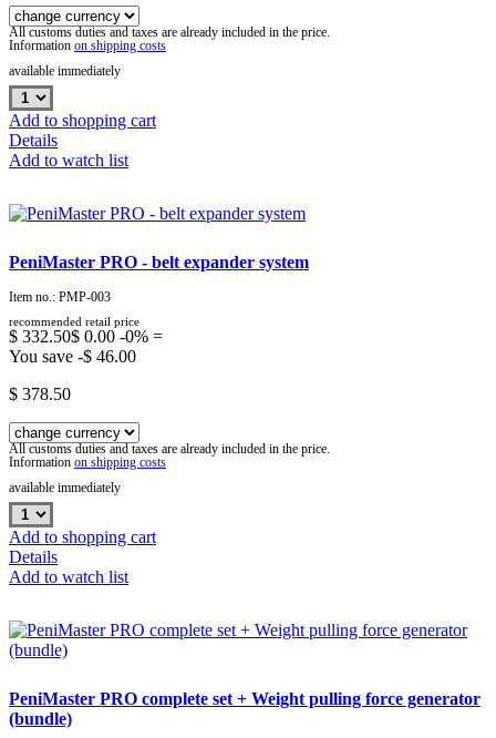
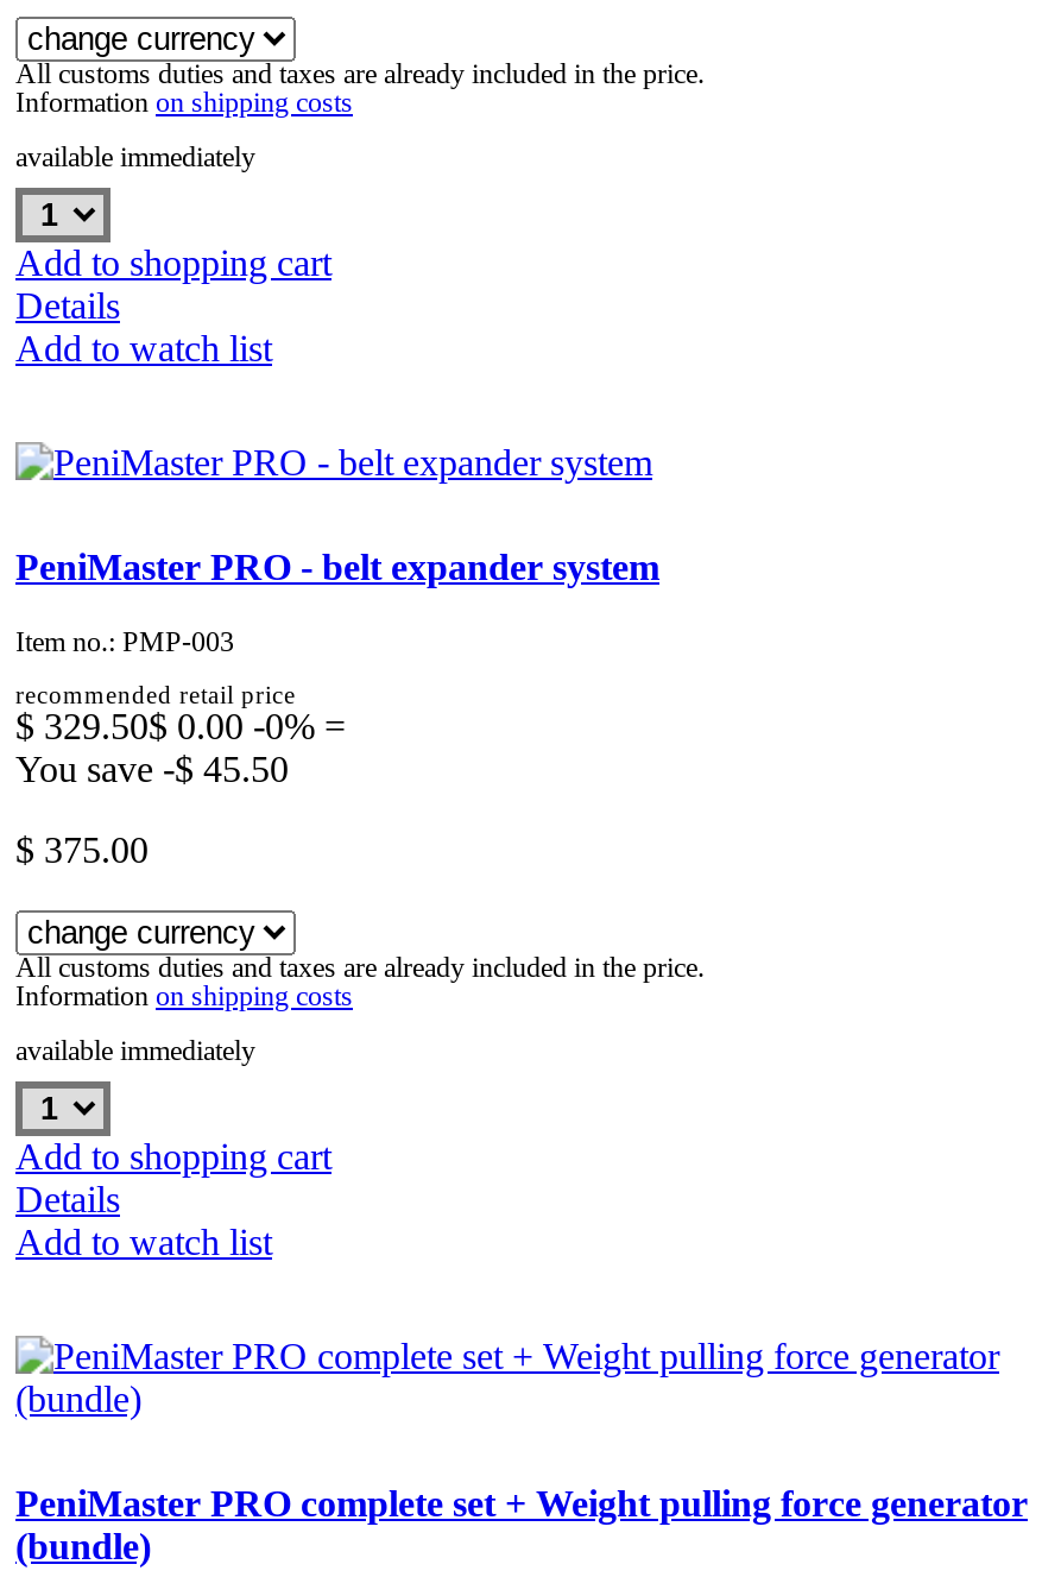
- $ 332.50$ 0.00 -0% =
+ $ 329.50$ 0.00 -0% =

- You save -$ 46.00
+ You save -$ 45.50

- $ 378.50
+ $ 375.00
